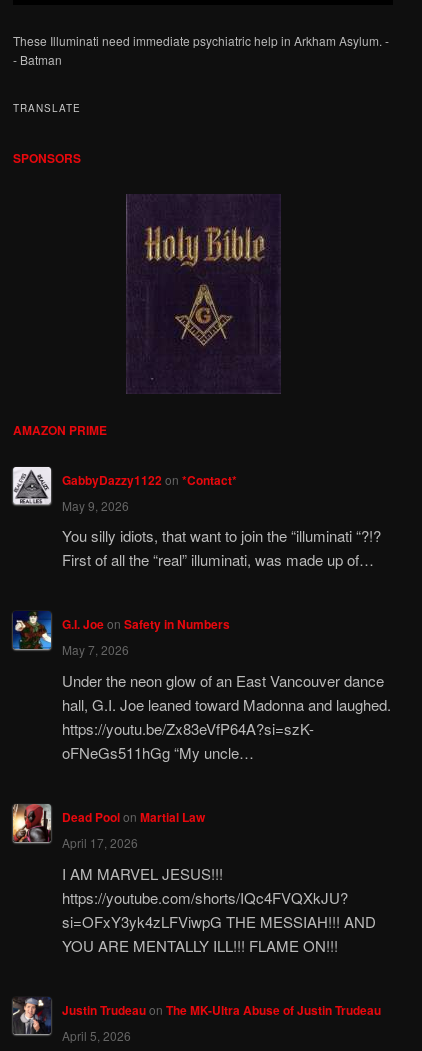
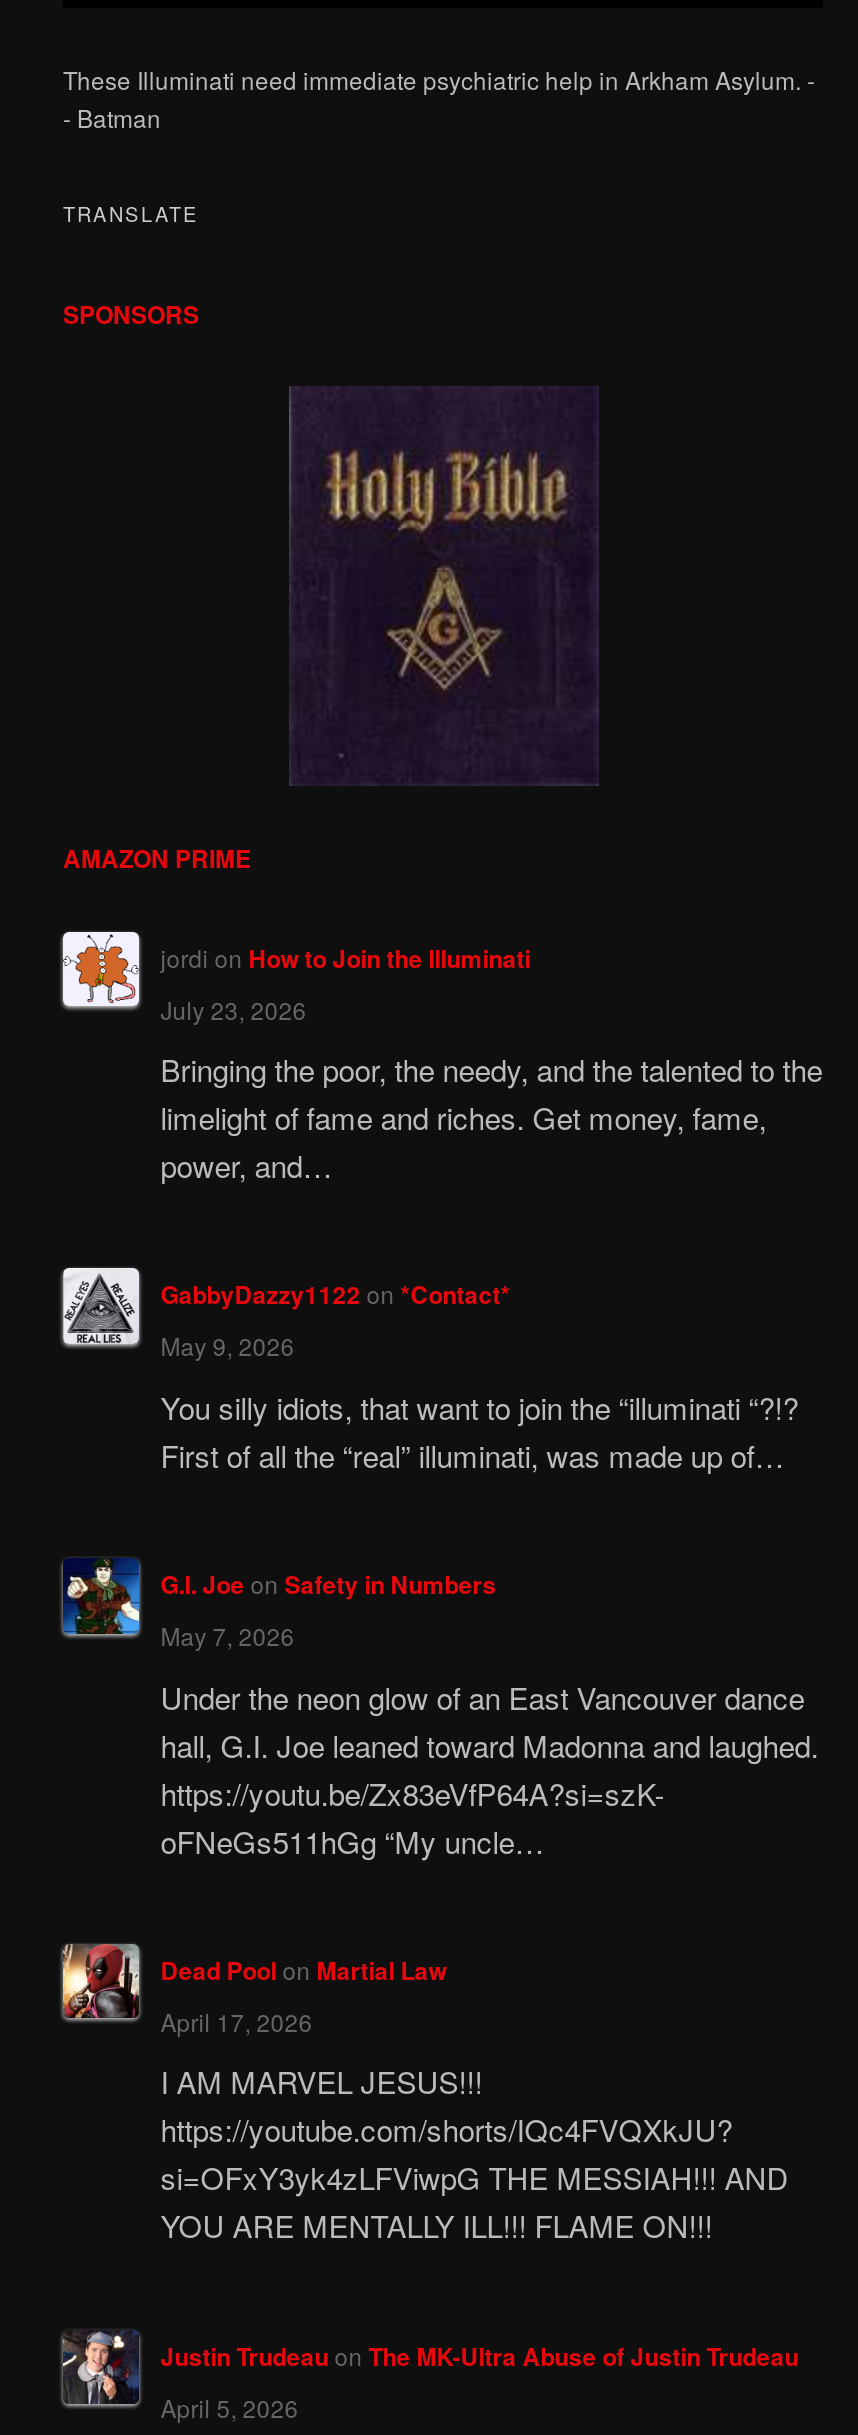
+ [image]
+ jordi on How to Join the Illuminati
+ July 23, 2026
+ Bringing the poor, the needy, and the talented to the
+ limelight of fame and riches. Get money, fame,
+ power, and…
